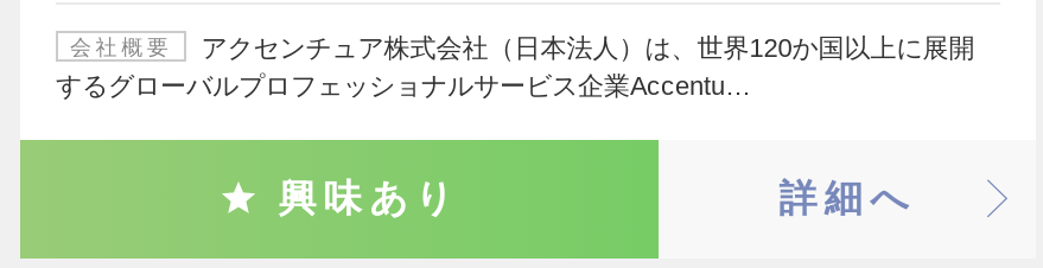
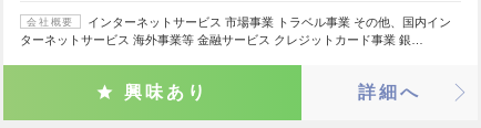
- アクセンチュア株式会社（日本法人）は、世界120か国以上に展開
- するグローバルプロフェッショナルサービス企業Accentu…
+ インターネットサービス 市場事業 トラベル事業 その他、国内イン
+ ターネットサービス 海外事業等 金融サービス クレジットカード事業 銀…
